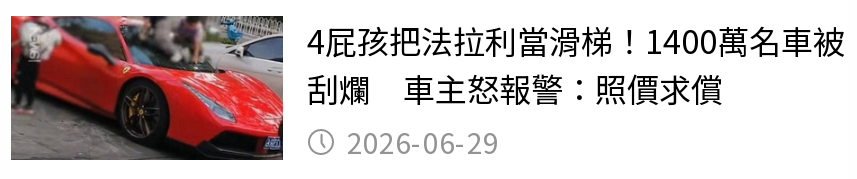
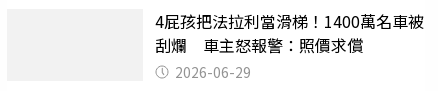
- [image]
